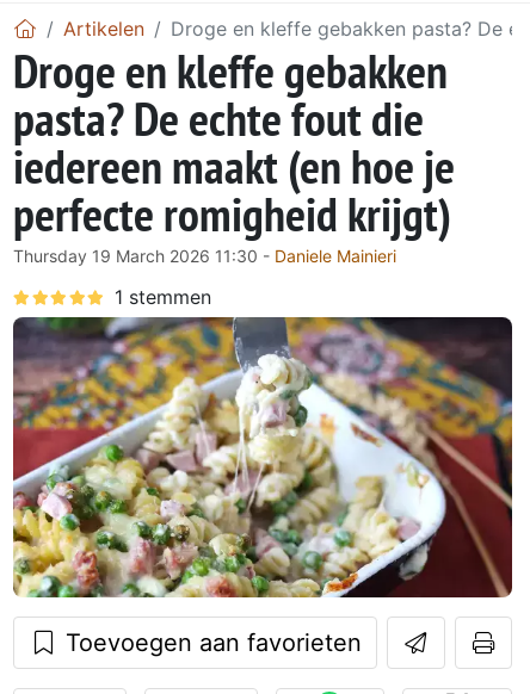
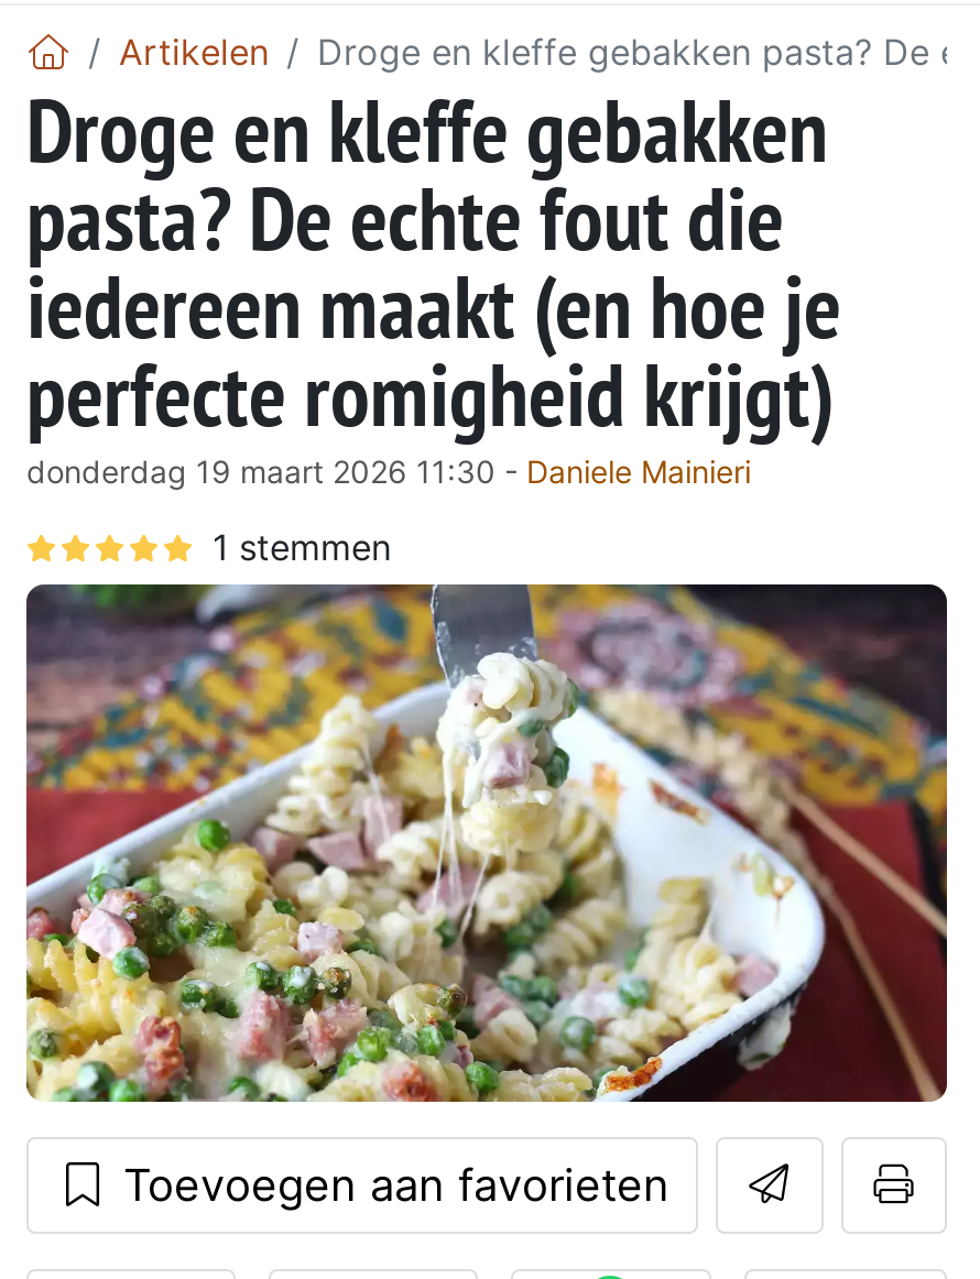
- Thursday 19 March 2026 11:30 - Daniele Mainieri
+ donderdag 19 maart 2026 11:30 - Daniele Mainieri
